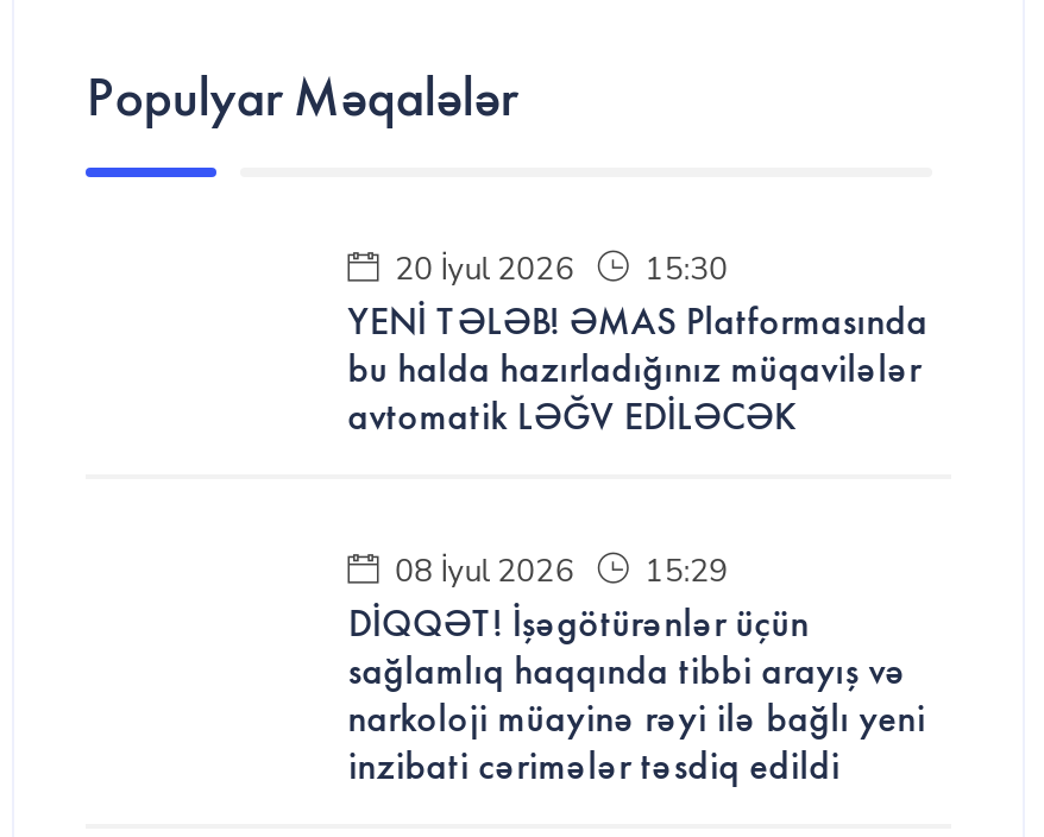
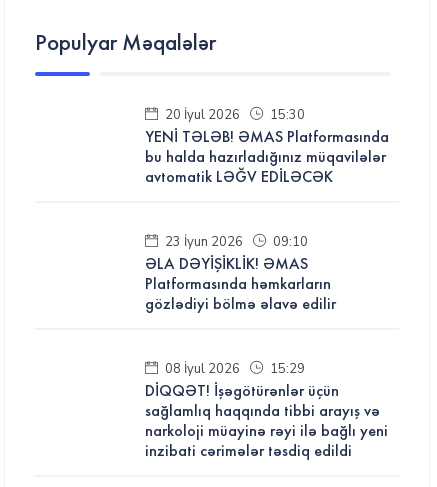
+ 23 İyun 2026
+ 09:10
+ ƏLA DƏYİŞİKLİK! ƏMAS
+ Platformasında həmkarların
+ gözlədiyi bölmə əlavə edilir
